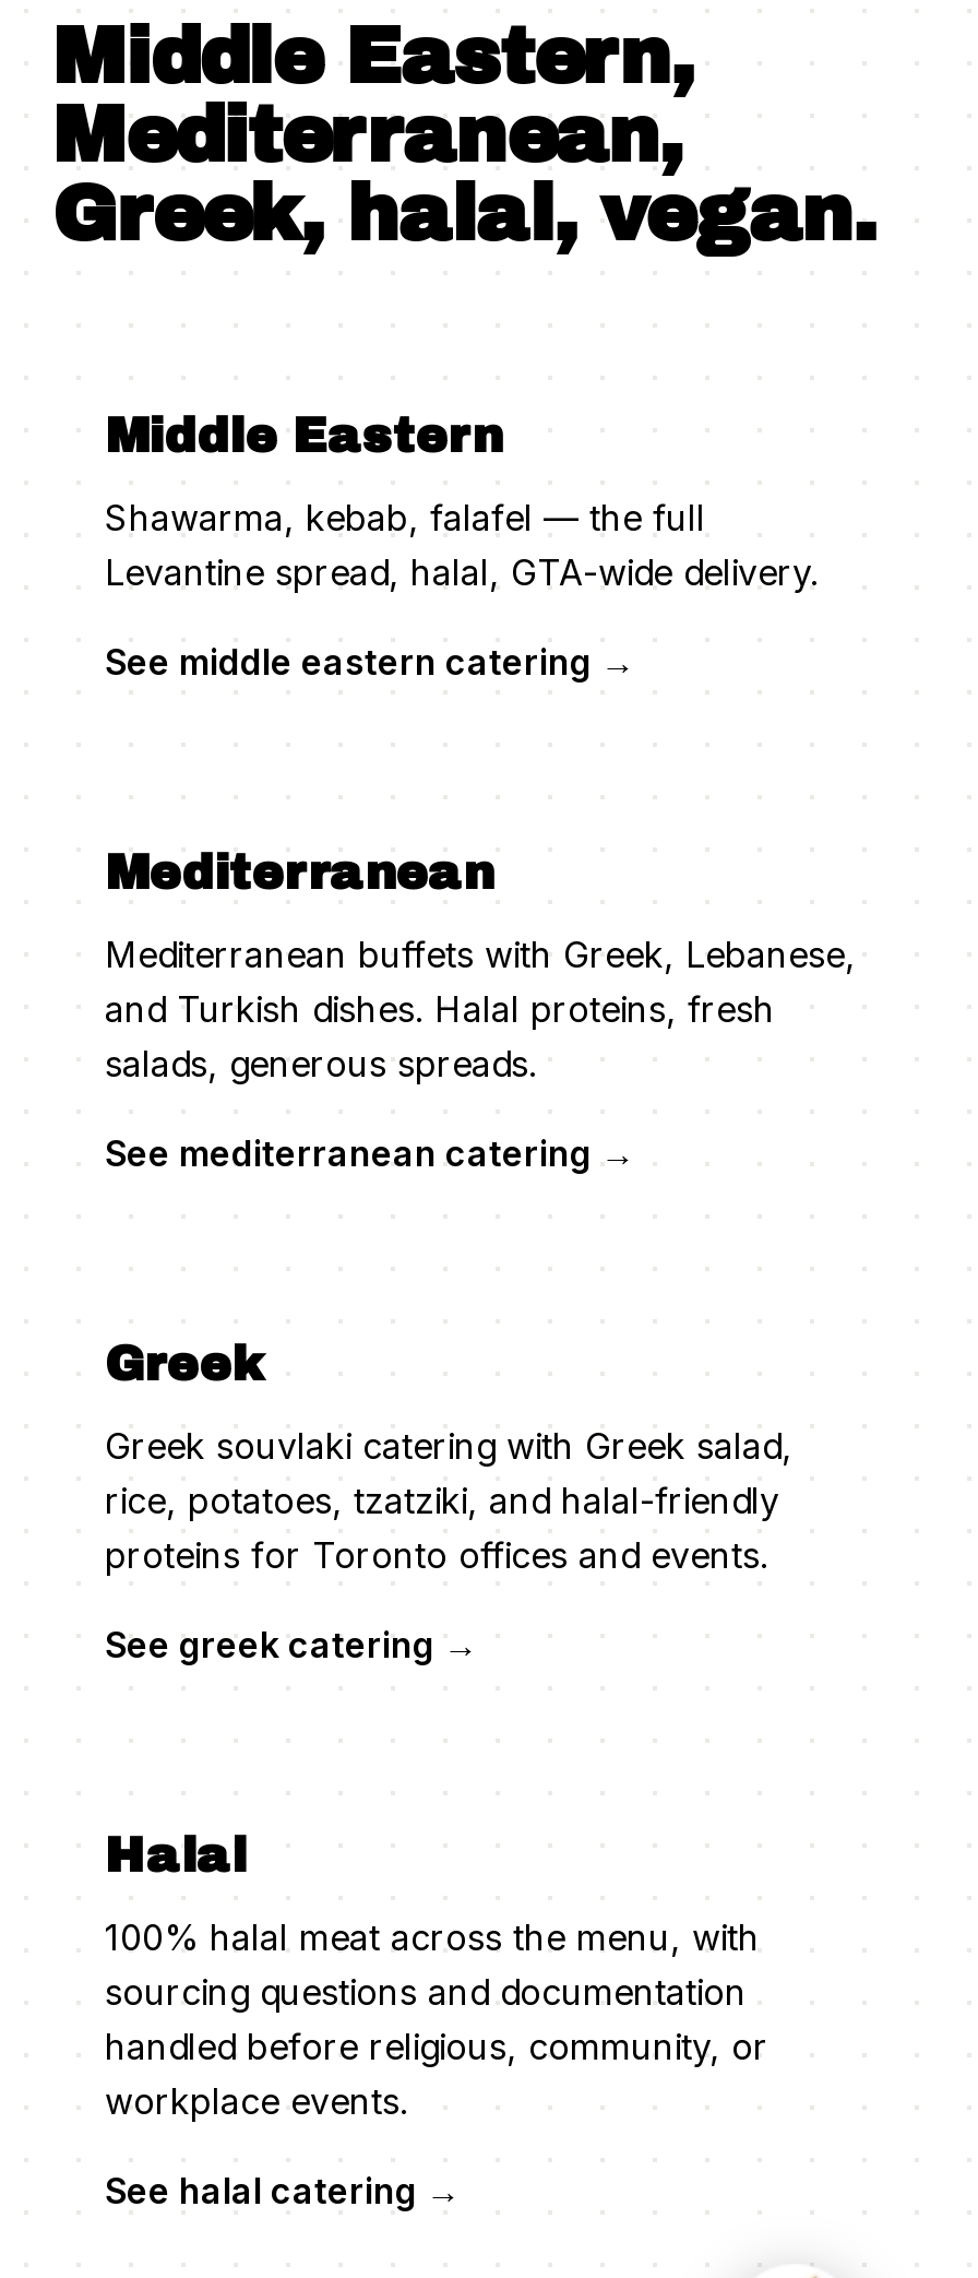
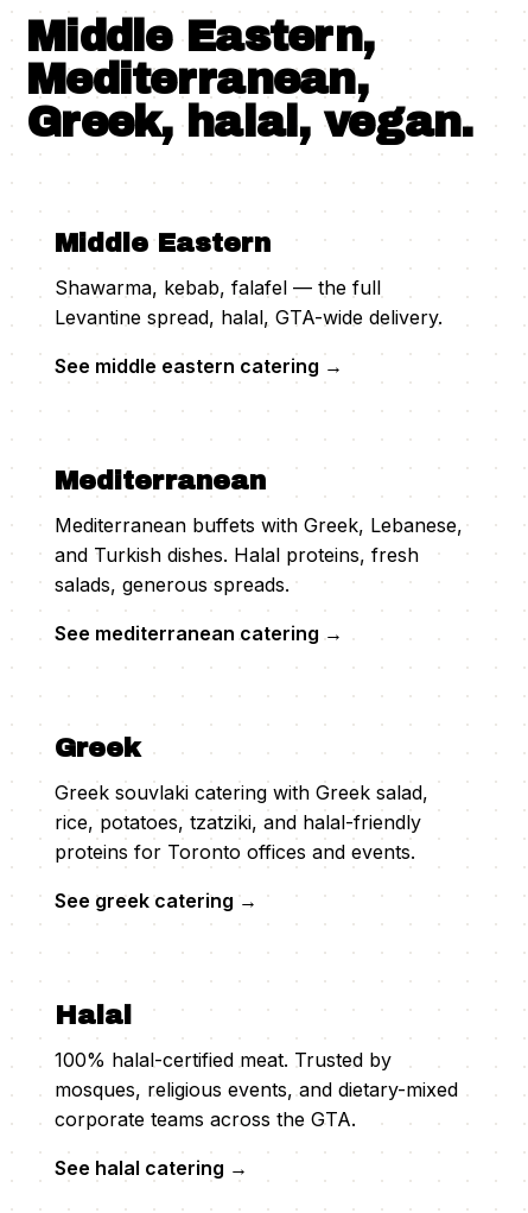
- 100% halal meat across the menu, with
- sourcing questions and documentation
- handled before religious, community, or
- workplace events.
+ 100% halal-certified meat. Trusted by
+ mosques, religious events, and dietary-mixed
+ corporate teams across the GTA.
